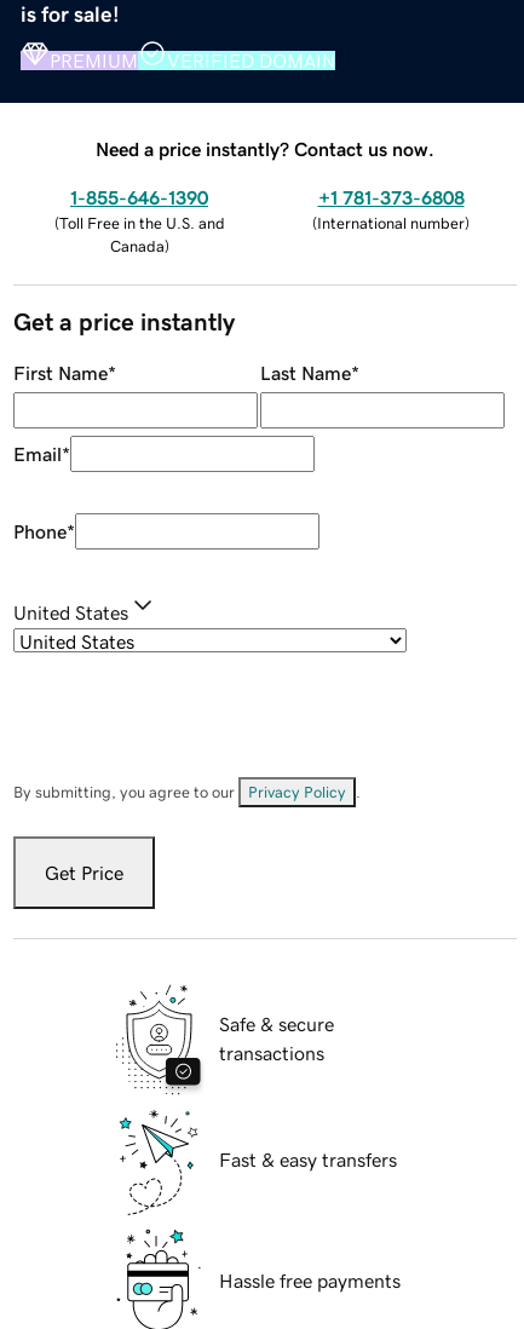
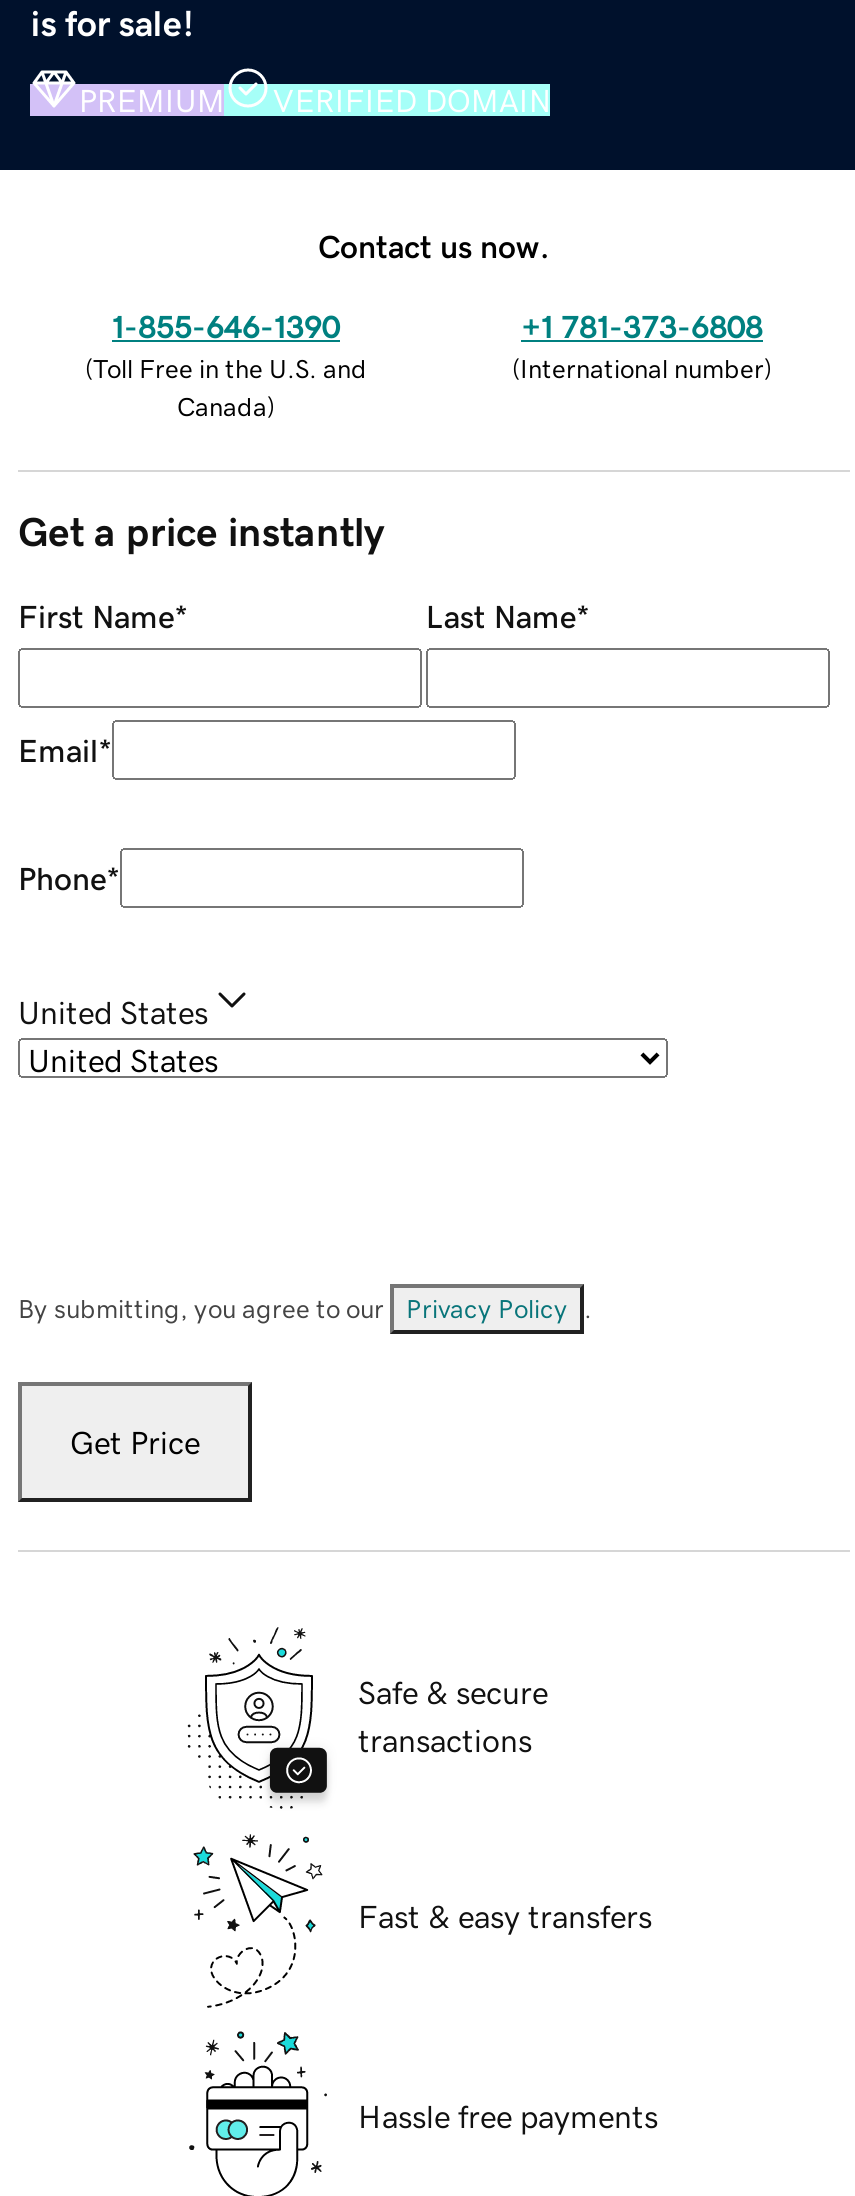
- Need a price instantly? Contact us now.
+ Contact us now.
